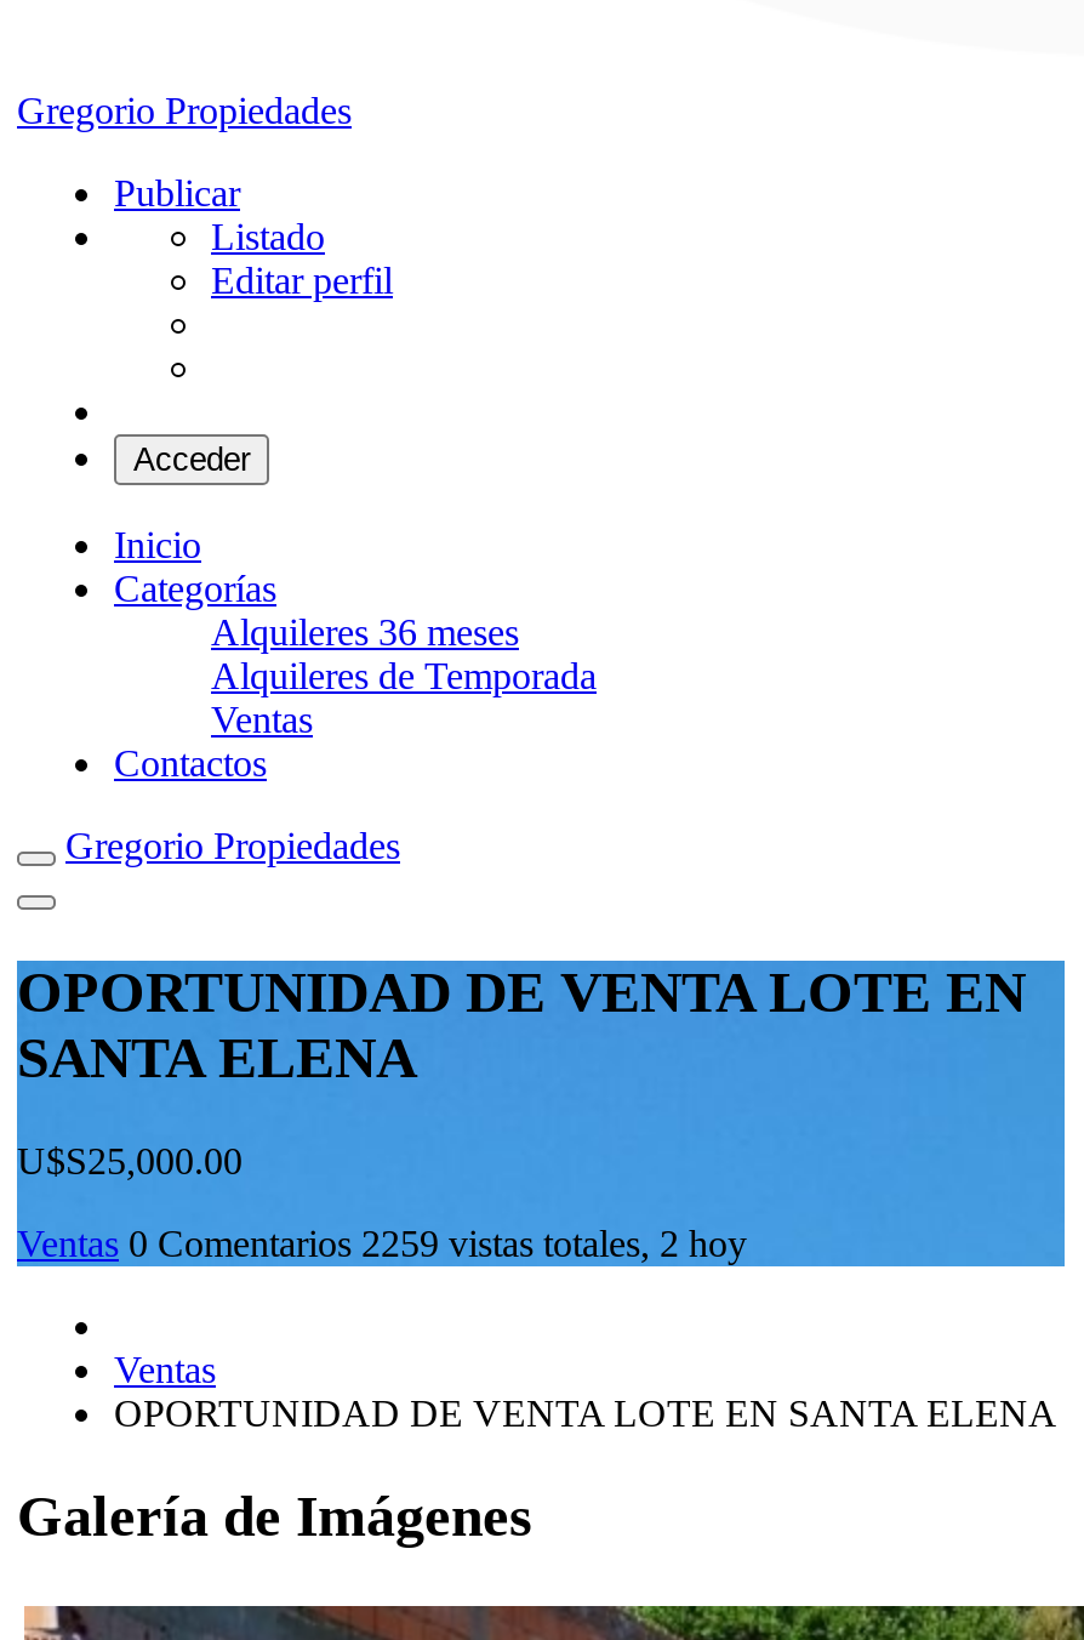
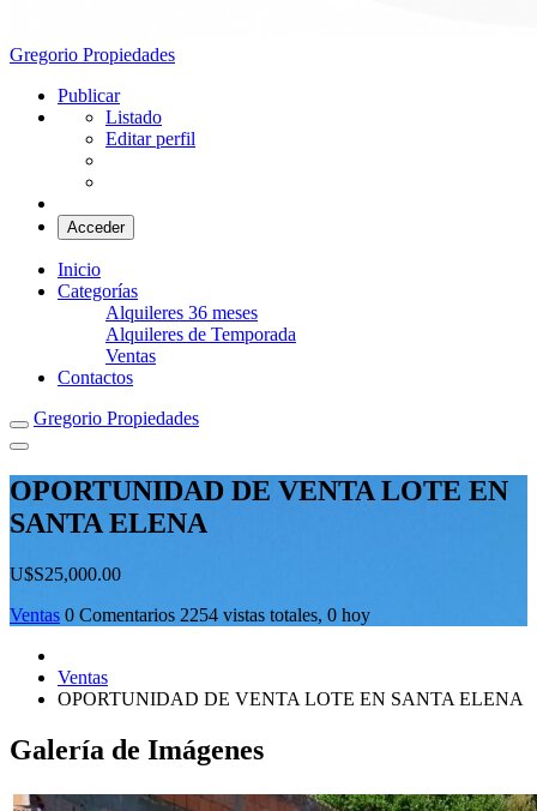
- Ventas 0 Comentarios 2259 vistas totales, 2 hoy
+ Ventas 0 Comentarios 2254 vistas totales, 0 hoy
